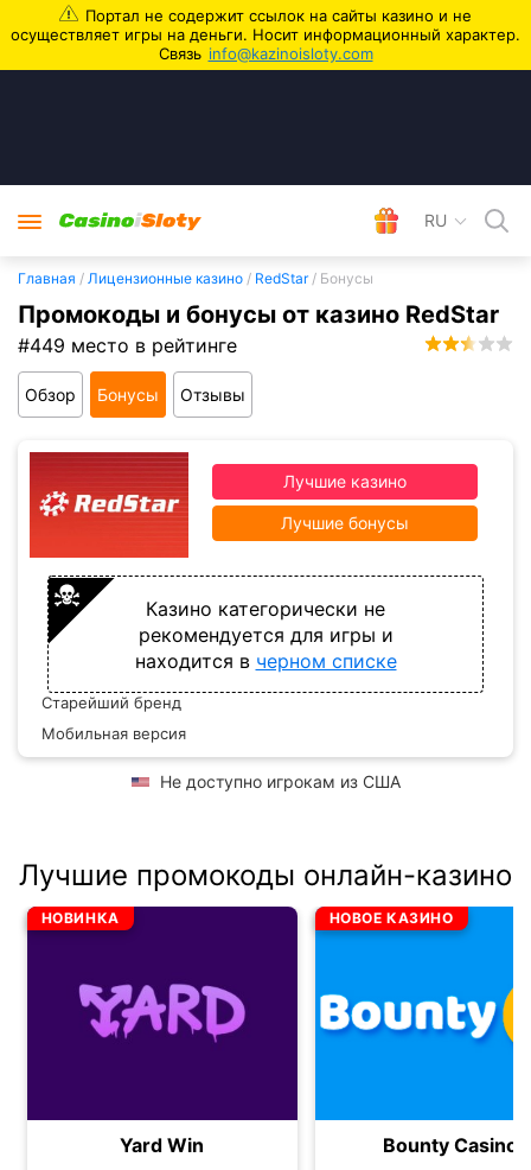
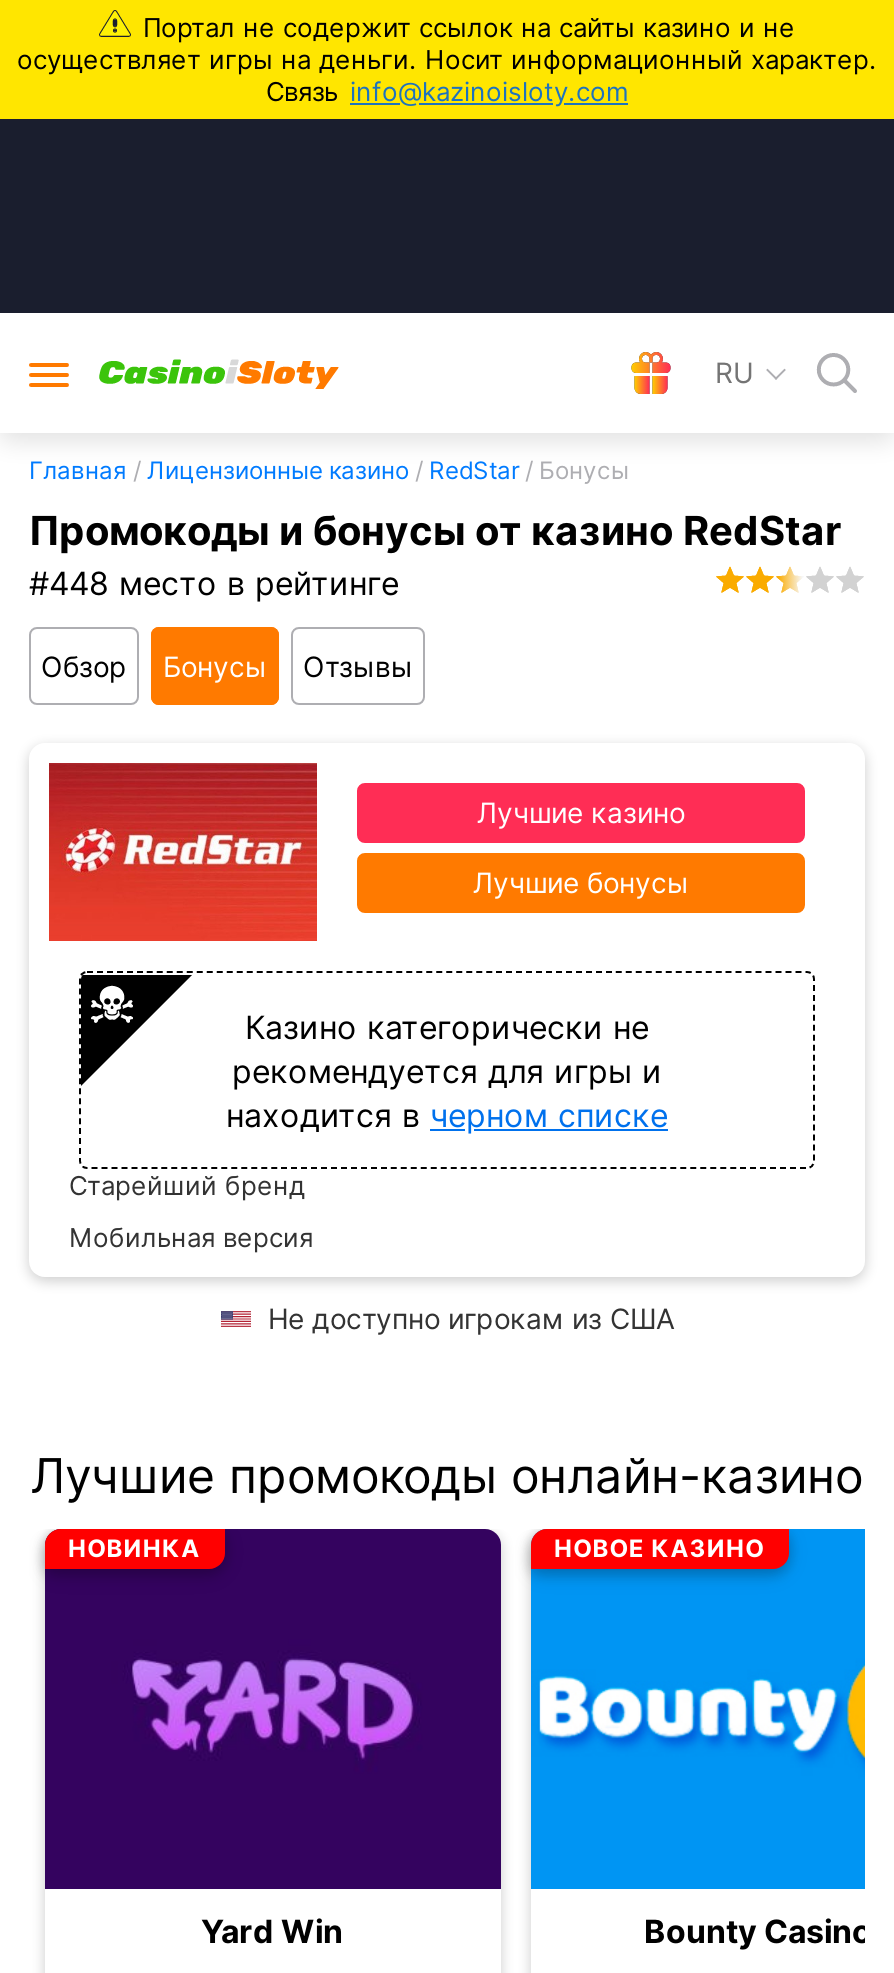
- #449 место в рейтинге
+ #448 место в рейтинге
